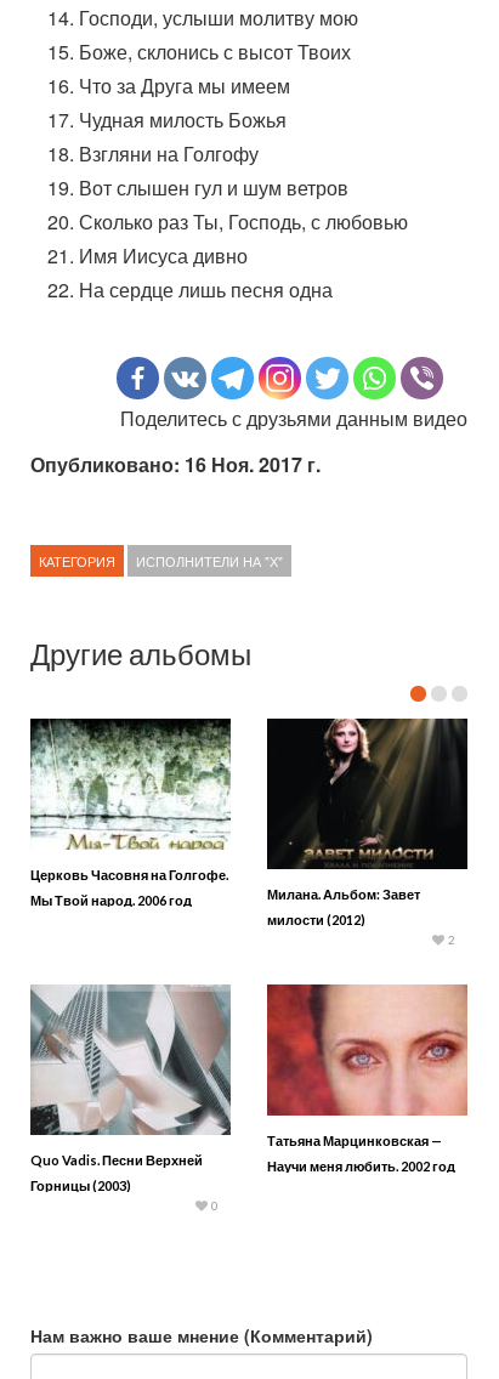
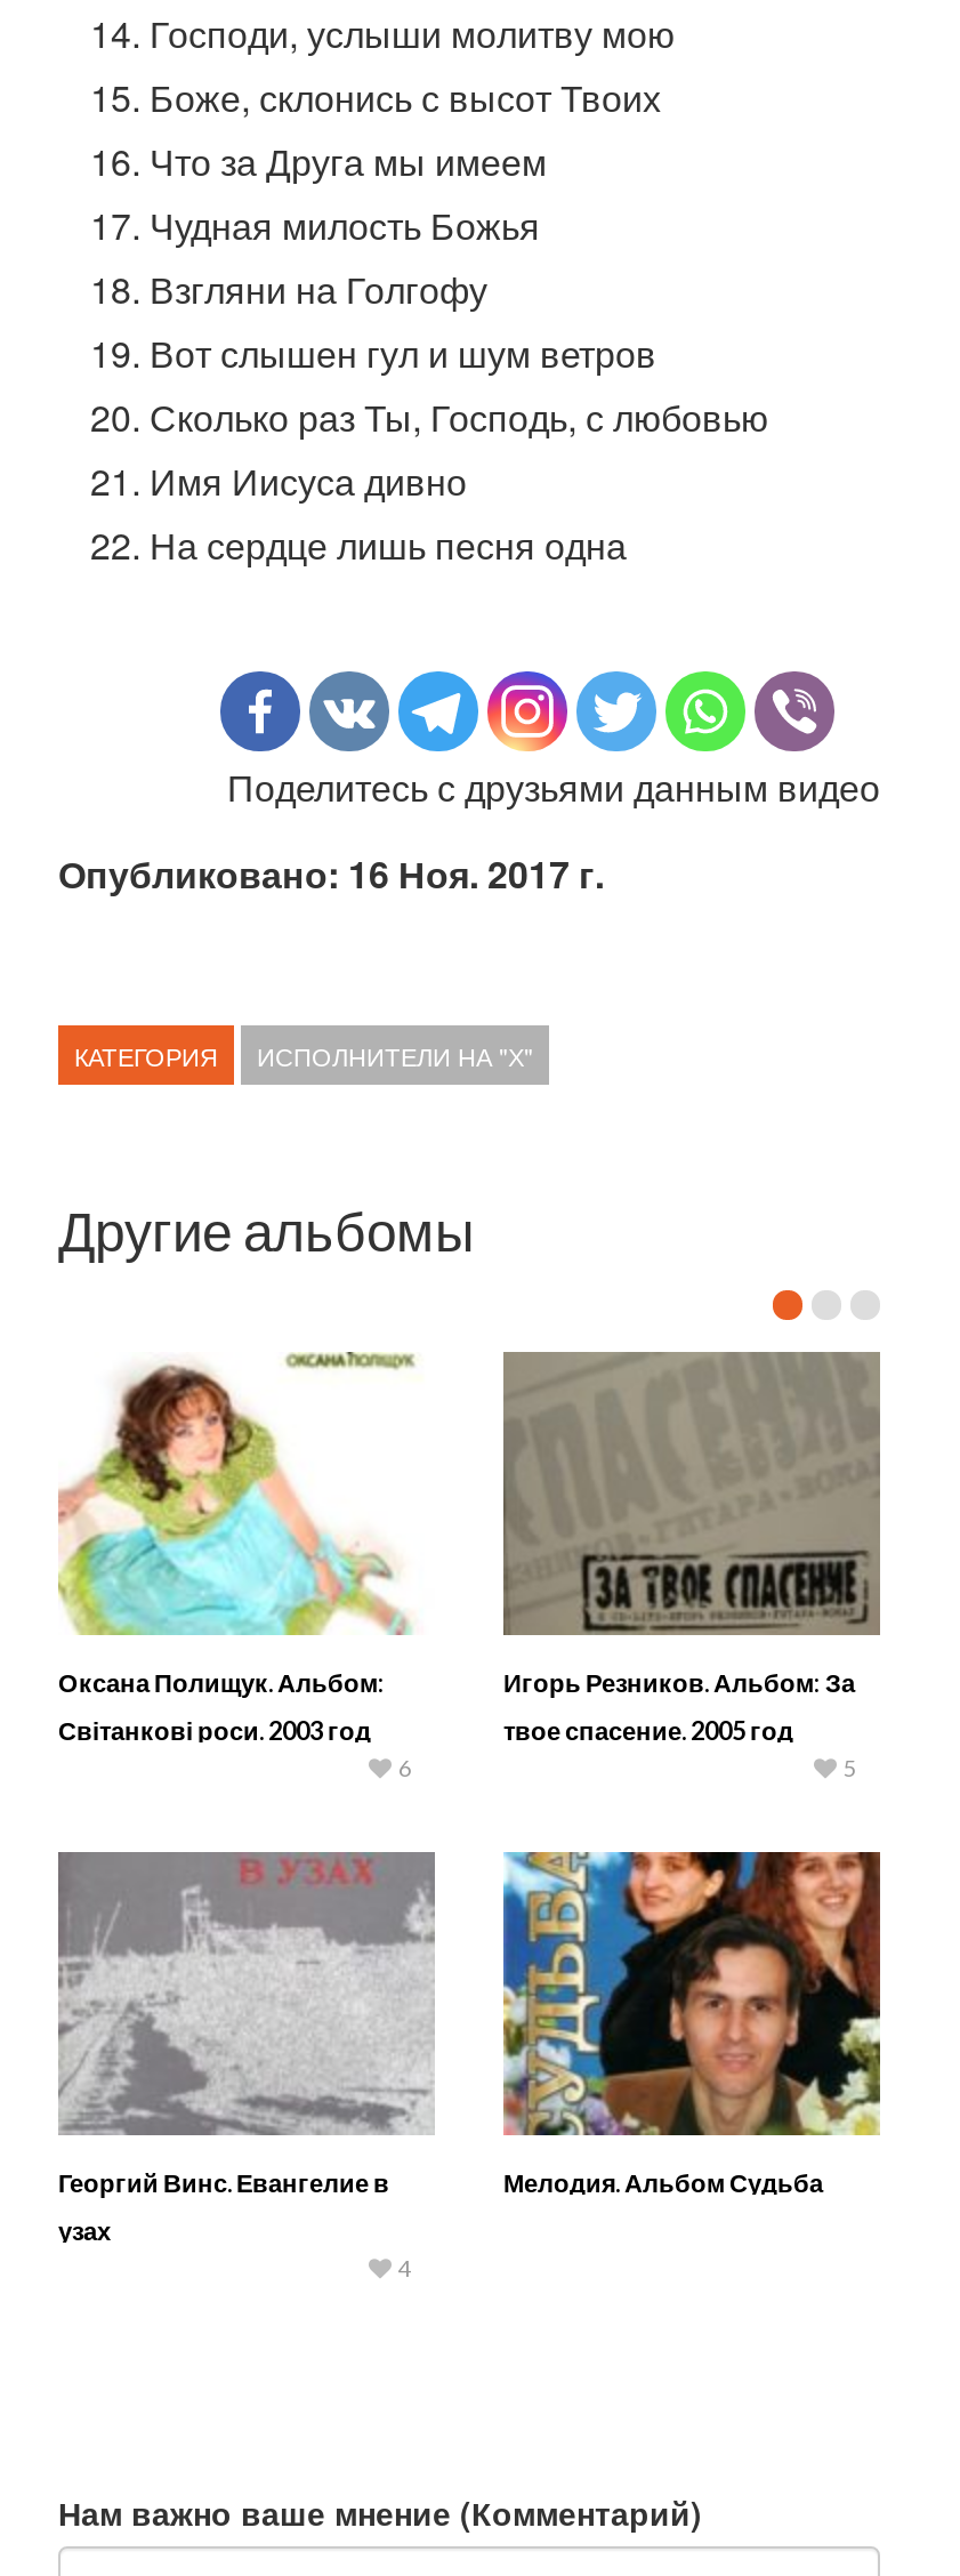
- [image]
- Церковь Часовня на Голгофе.
+ [image]
+ Оксана Полищук. Альбом:

- [image]
- милости (2012)
- 2
+ [image]
+ Игорь Резников. Альбом: За

- Мы Твой народ. 2006 год
- Милана. Альбом: Завет
+ Світанкові роси. 2003 год
+ 6

- [image]
- Горницы (2003)
- 0
+ [image]
+ Георгий Винс. Евангелие в

- [image]
- Научи меня любить. 2002 год
+ [image]
+ Мелодия. Альбом Судьба

- Татьяна Марцинковская —
+ узах
+ 4

- Quo Vadis. Песни Верхней
+ твое спасение. 2005 год
+ 5
